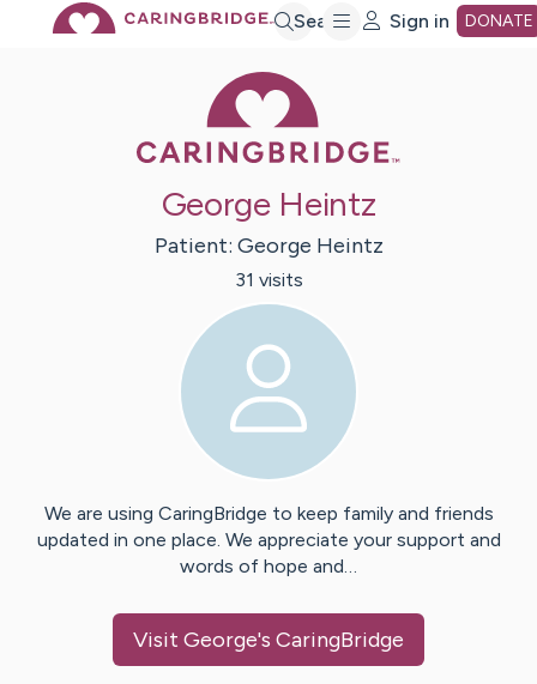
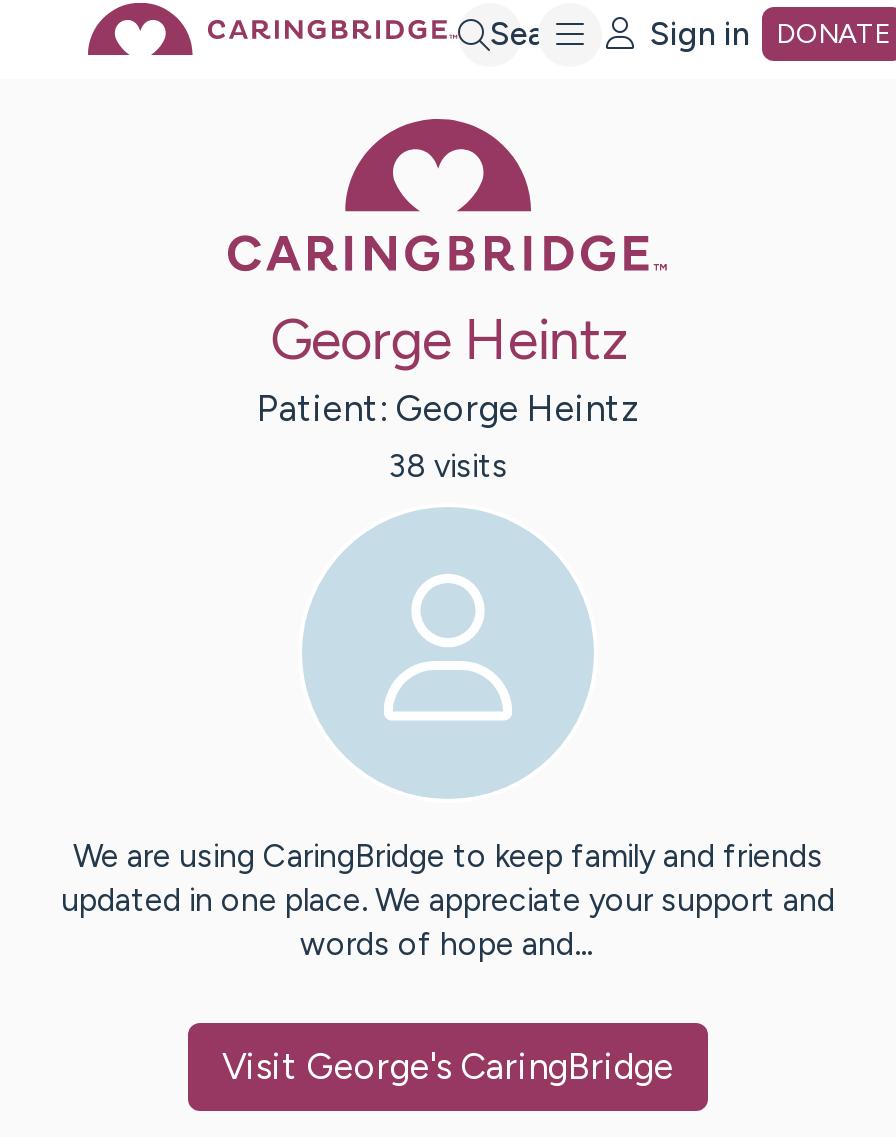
- 31 visits
+ 38 visits
